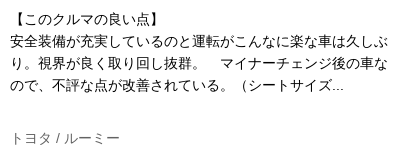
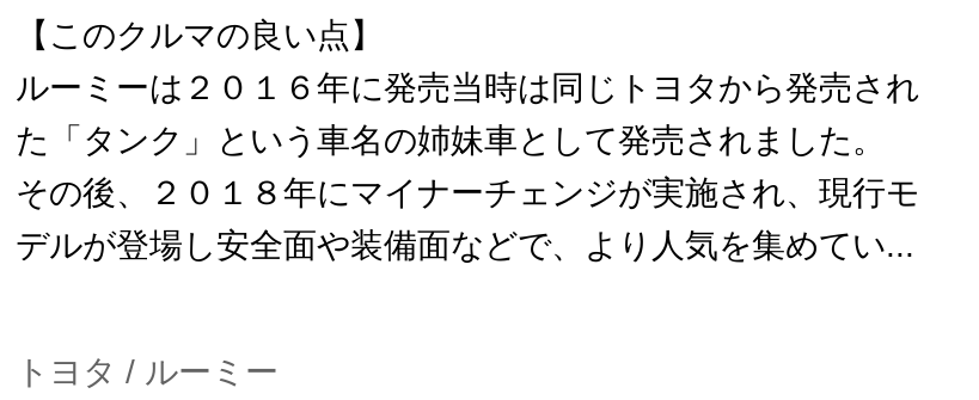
- 安全装備が充実しているのと運転がこんなに楽な車は久しぶ
- り。視界が良く取り回し抜群。 マイナーチェンジ後の車な
- ので、不評な点が改善されている。（シートサイズ...
+ ルーミーは２０１６年に発売当時は同じトヨタから発売され
+ た「タンク」という車名の姉妹車として発売されました。
+ その後、２０１８年にマイナーチェンジが実施され、現行モ
+ デルが登場し安全面や装備面などで、より人気を集めてい...
